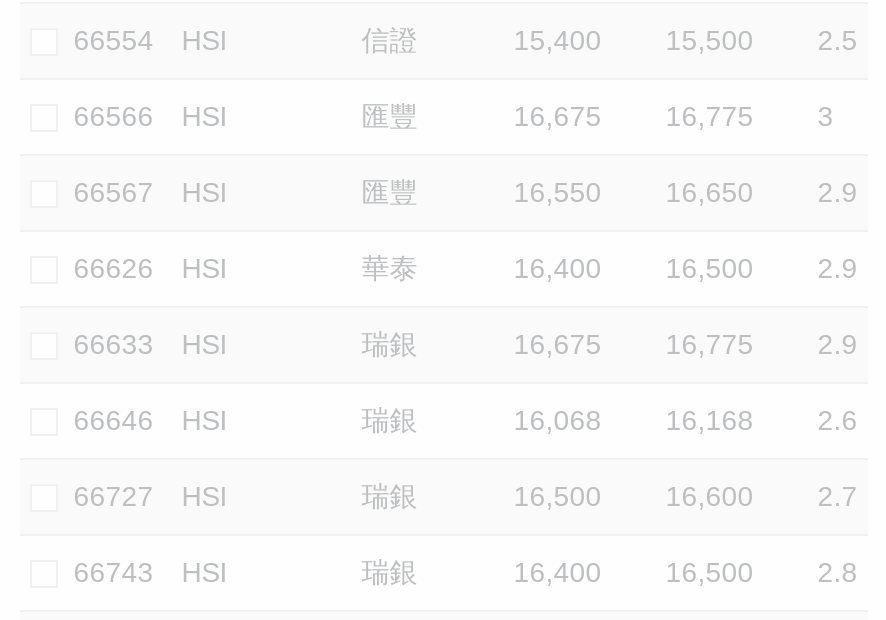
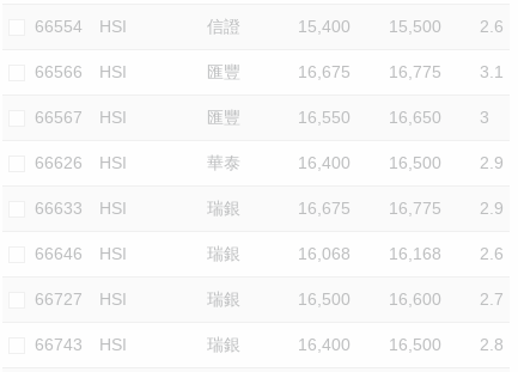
- 15,400 15,500 2.5
+ 15,400 15,500 2.6

- 16,675 16,775 3
+ 16,675 16,775 3.1

- 16,550 16,650 2.9
+ 16,550 16,650 3
